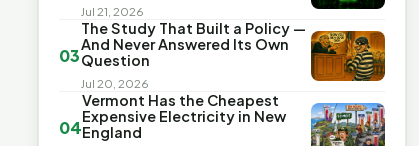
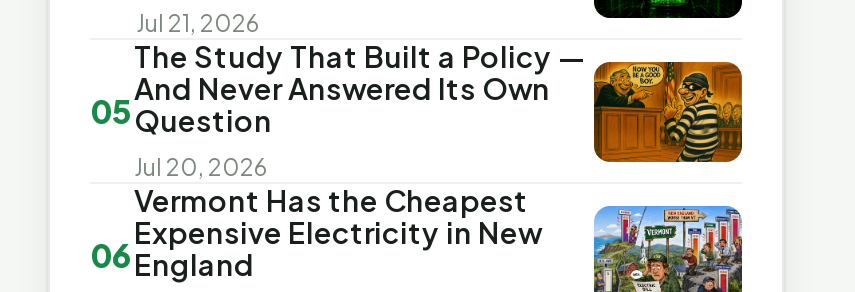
- 03 Question
+ 05 Question

- 04 England
+ 06 England
